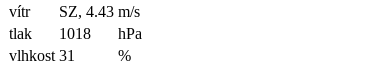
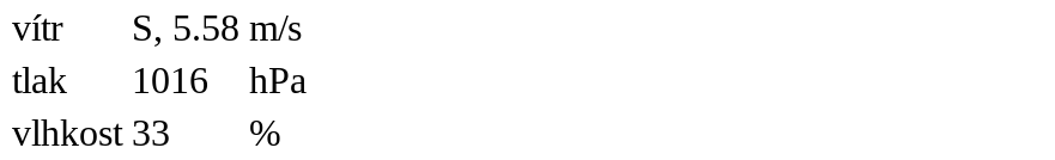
- vítr SZ, 4.43 m/s
+ vítr S, 5.58 m/s

- tlak 1018 hPa
+ tlak 1016 hPa

- vlhkost 31
+ vlhkost 33
